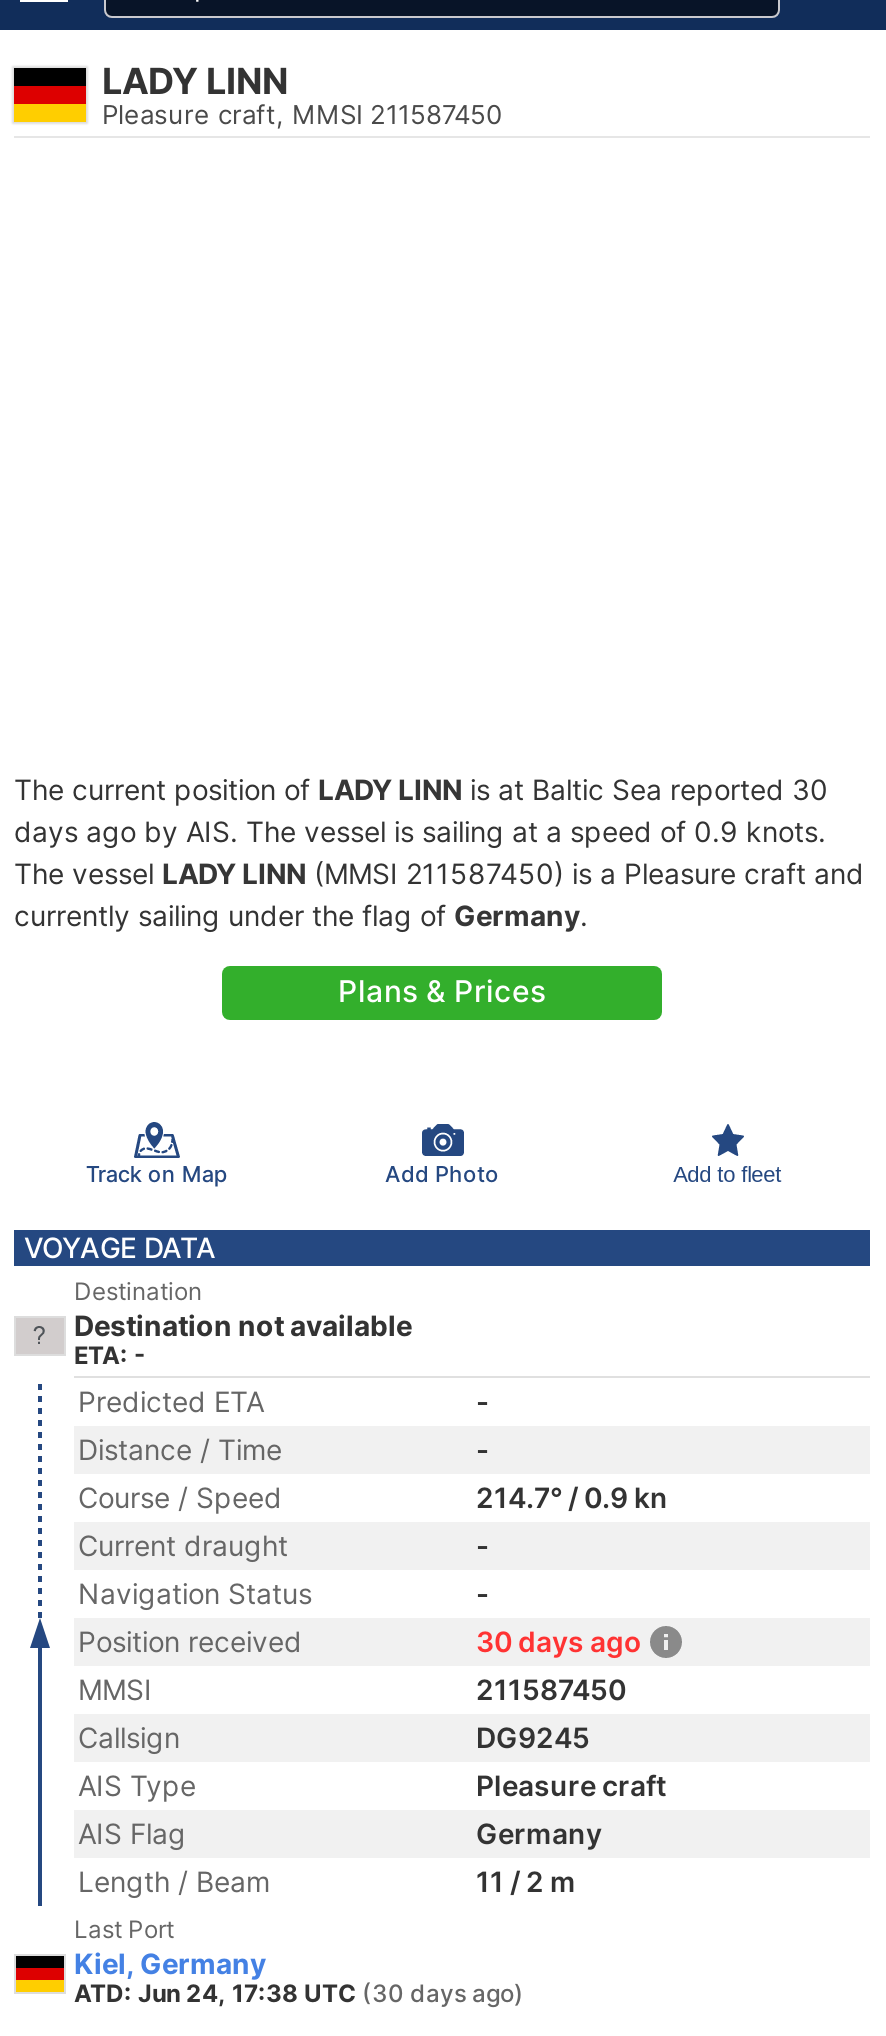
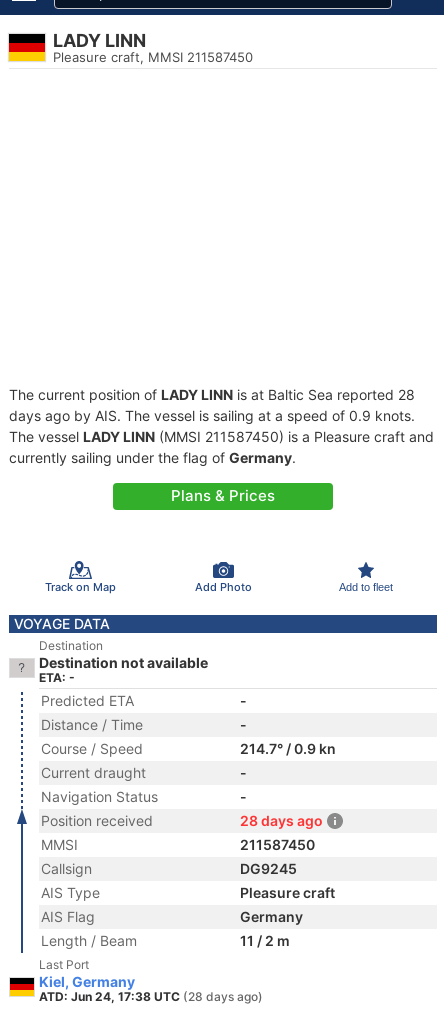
- The current position of LADY LINN is at Baltic Sea reported 30
+ The current position of LADY LINN is at Baltic Sea reported 28

- 30 days ago
+ 28 days ago

- ATD: Jun 24, 17:38 UTC (30 days ago)
+ ATD: Jun 24, 17:38 UTC (28 days ago)
